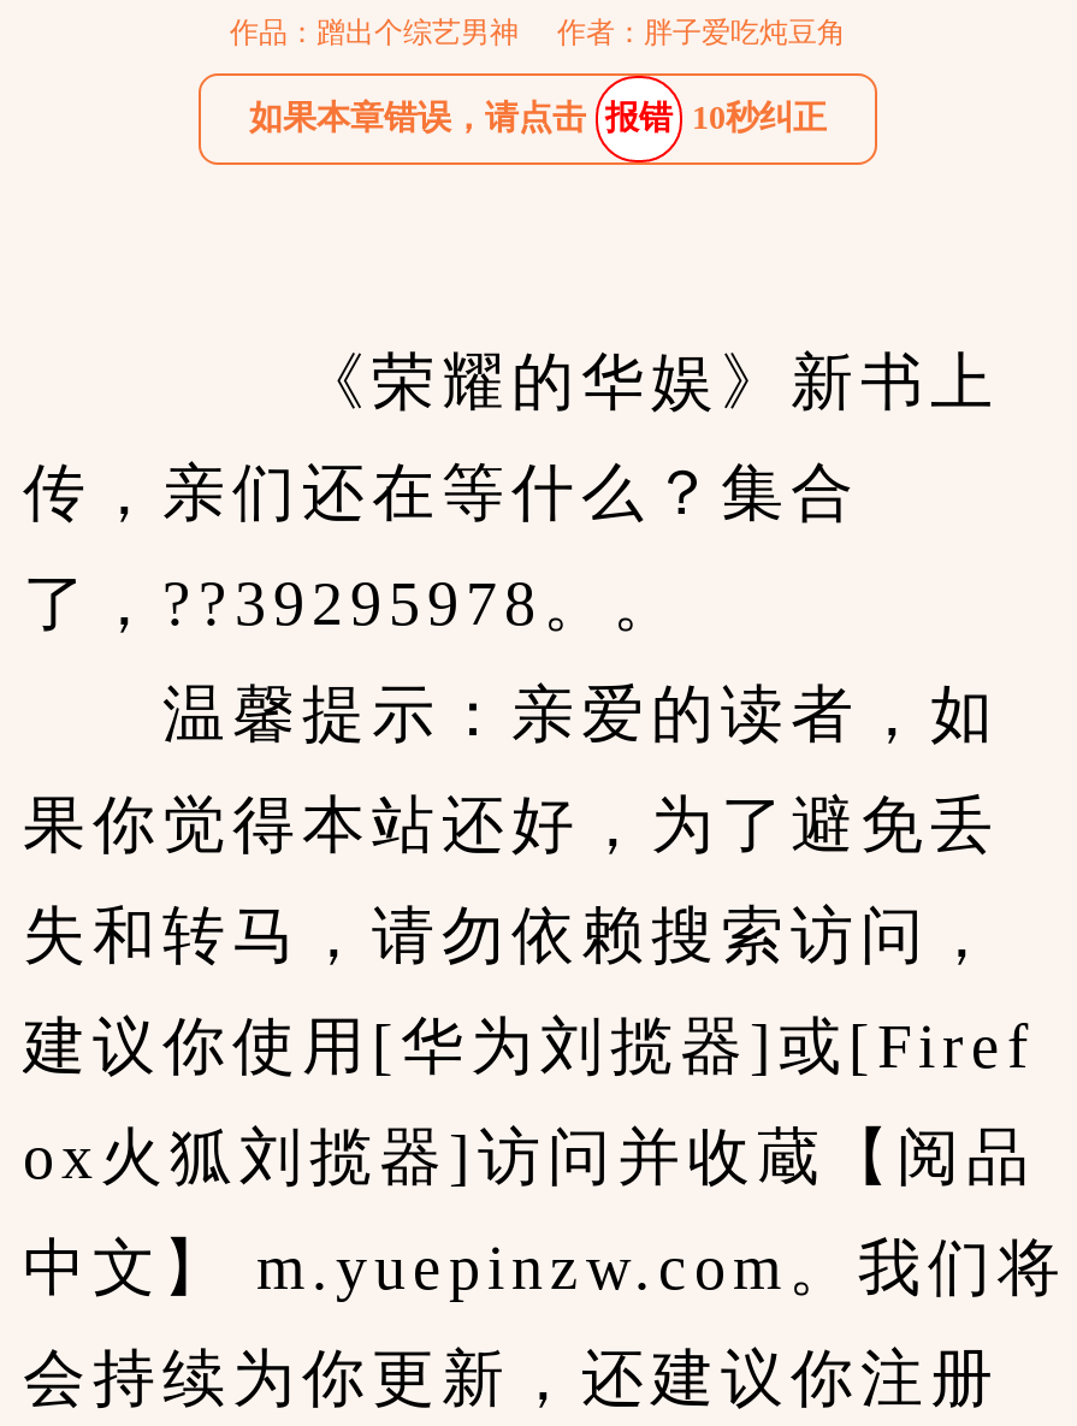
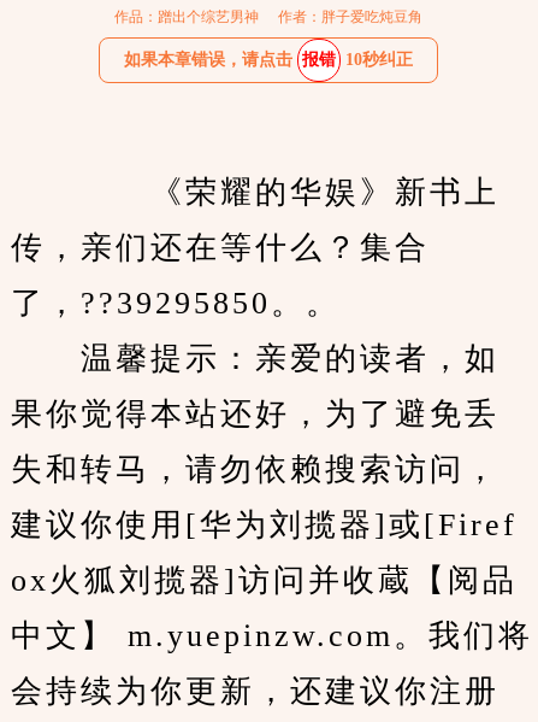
- 了，??39295978。。
+ 了，??39295850。。
